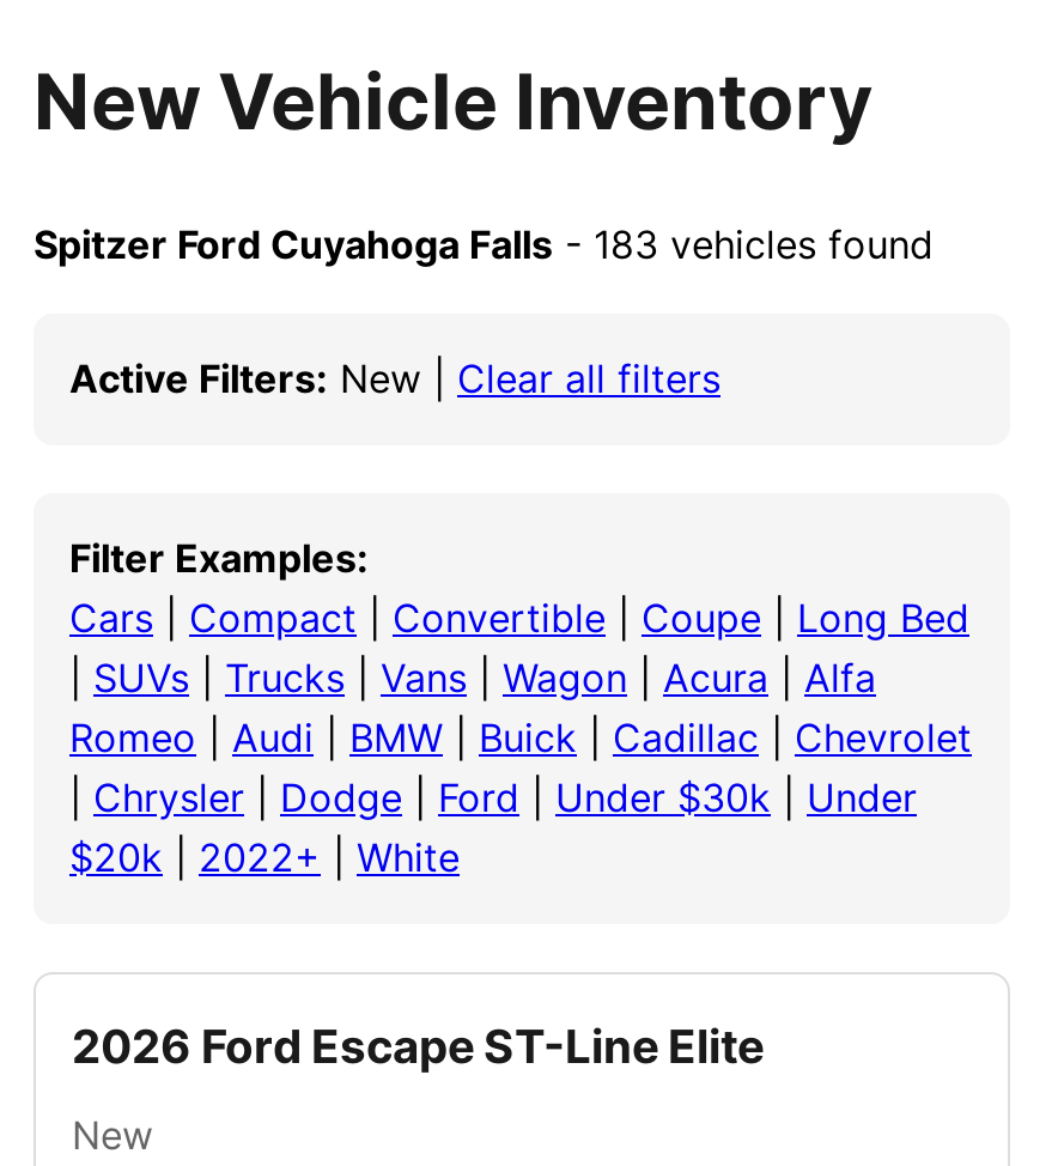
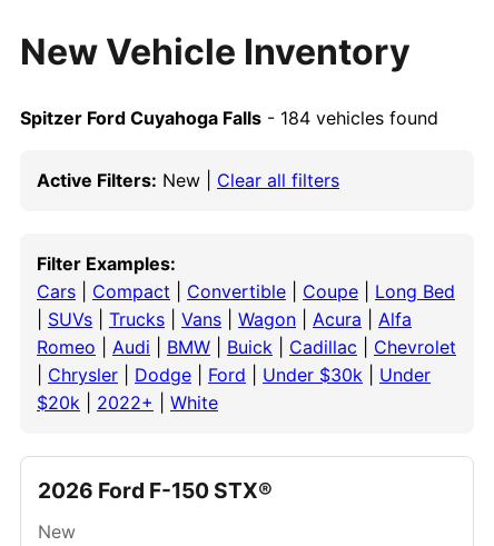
- Spitzer Ford Cuyahoga Falls - 183 vehicles found
+ Spitzer Ford Cuyahoga Falls - 184 vehicles found

- 2026 Ford Escape ST-Line Elite
+ 2026 Ford F-150 STX®
